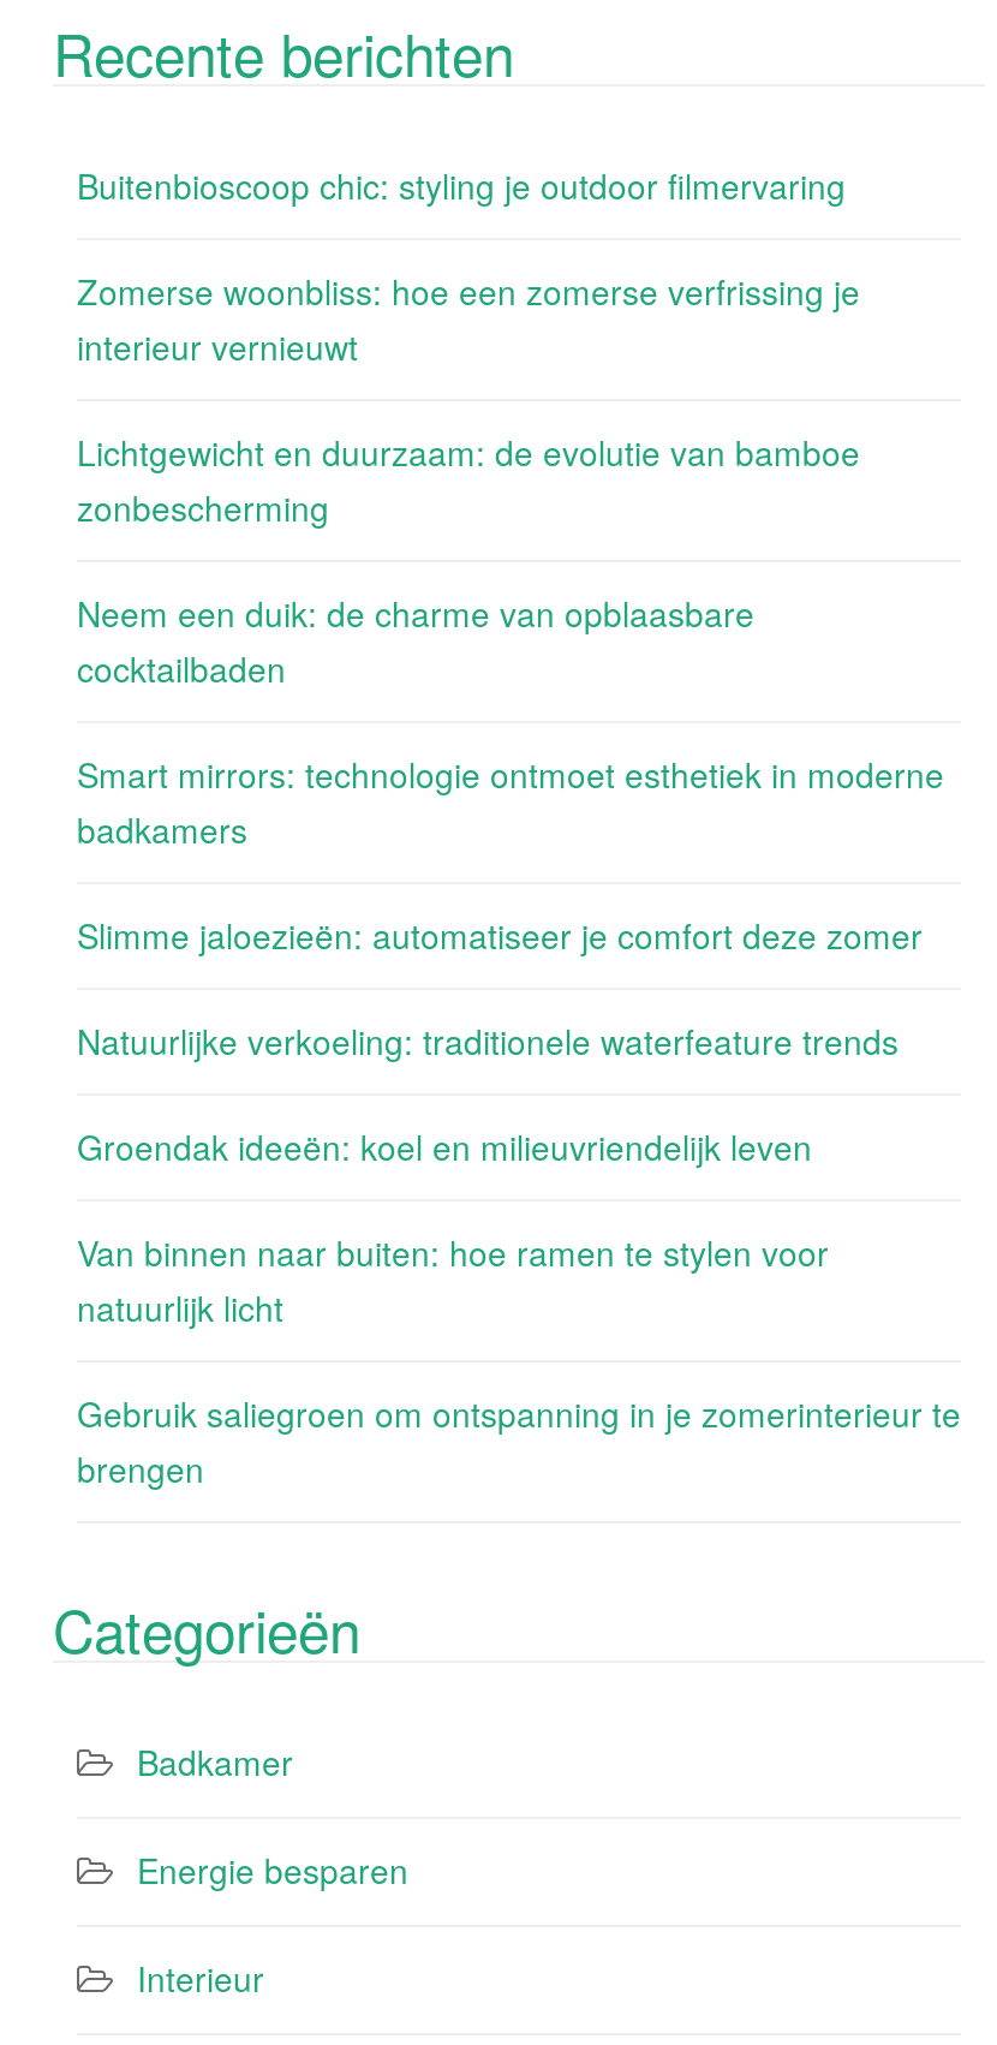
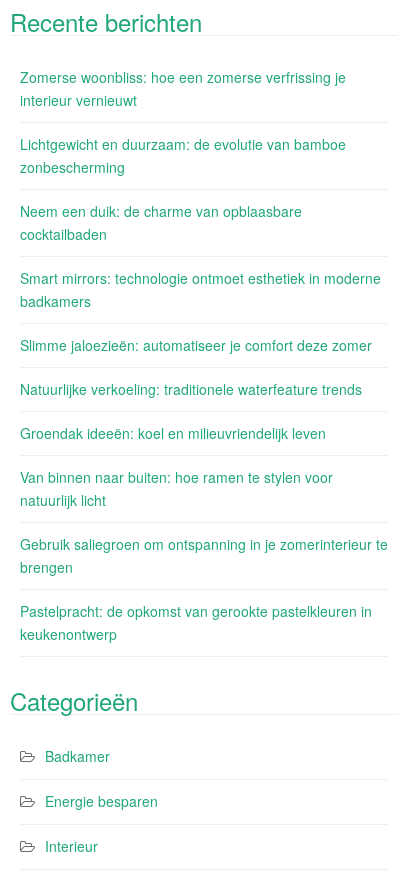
- Buitenbioscoop chic: styling je outdoor filmervaring

moved up: Zomerse woonbliss: hoe een zomerse verfrissing je | interieur vernieuwt | Lichtgewicht en duurzaam: de evolutie van bamboe | ... | Gebruik saliegroen om ontspanning in je zomerinterieur te | brengen

+ Pastelpracht: de opkomst van gerookte pastelkleuren in
+ keukenontwerp
